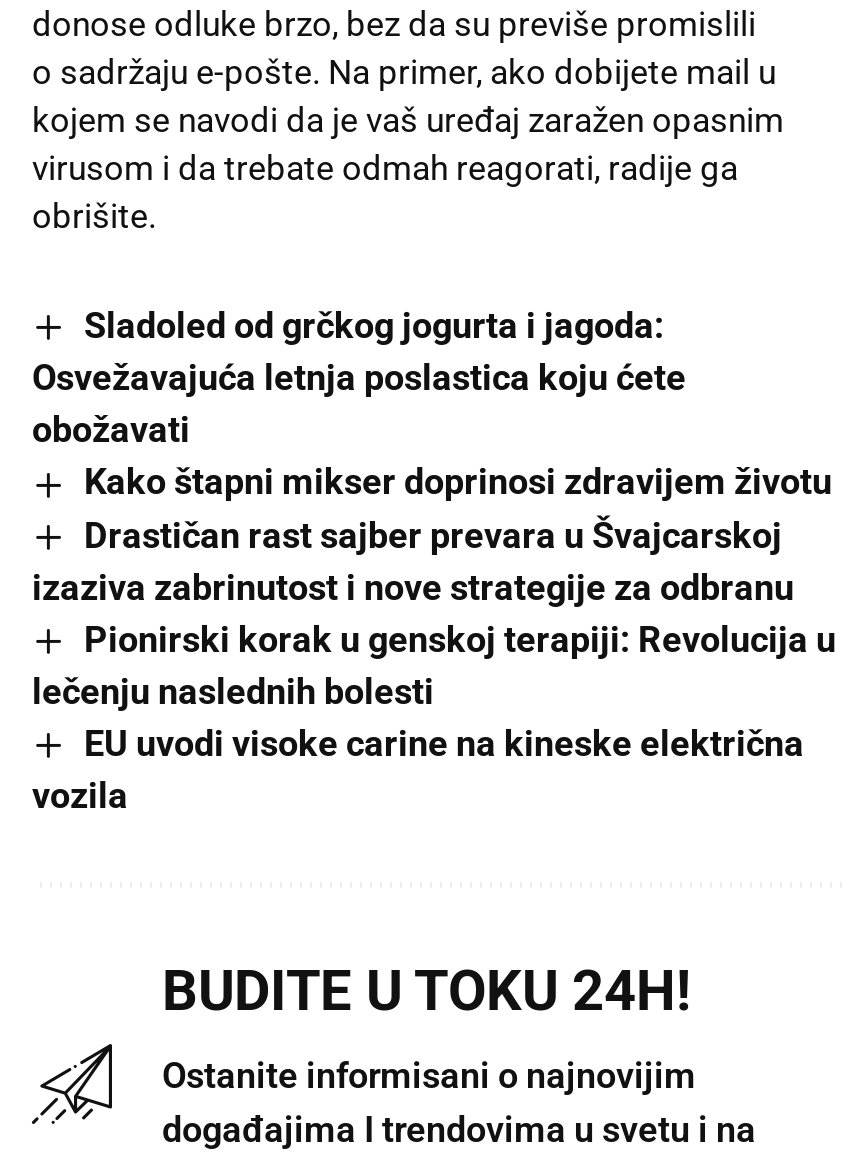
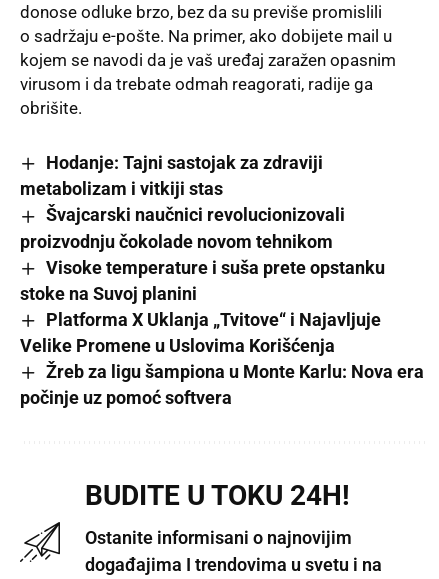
- Sladoled od grčkog jogurta i jagoda:
- Osvežavajuća letnja poslastica koju ćete
- obožavati
- Kako štapni mikser doprinosi zdravijem životu
- Drastičan rast sajber prevara u Švajcarskoj
- izaziva zabrinutost i nove strategije za odbranu
- Pionirski korak u genskoj terapiji: Revolucija u
- lečenju naslednih bolesti
- EU uvodi visoke carine na kineske električna
- vozila
+ Hodanje: Tajni sastojak za zdraviji
+ metabolizam i vitkiji stas
+ Švajcarski naučnici revolucionizovali
+ proizvodnju čokolade novom tehnikom
+ Visoke temperature i suša prete opstanku
+ stoke na Suvoj planini
+ Platforma X Uklanja „Tvitove“ i Najavljuje
+ Velike Promene u Uslovima Korišćenja
+ Žreb za ligu šampiona u Monte Karlu: Nova era
+ počinje uz pomoć softvera
